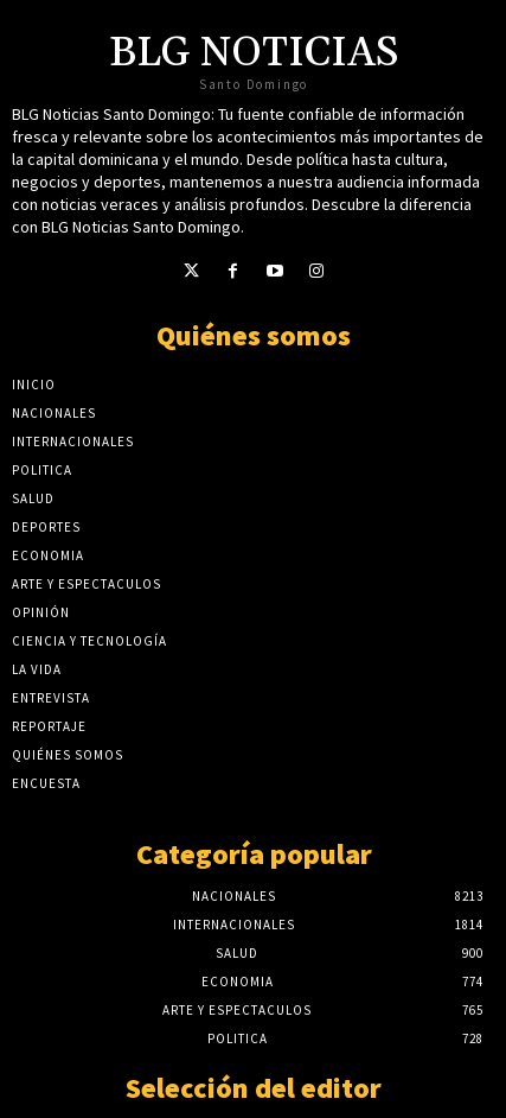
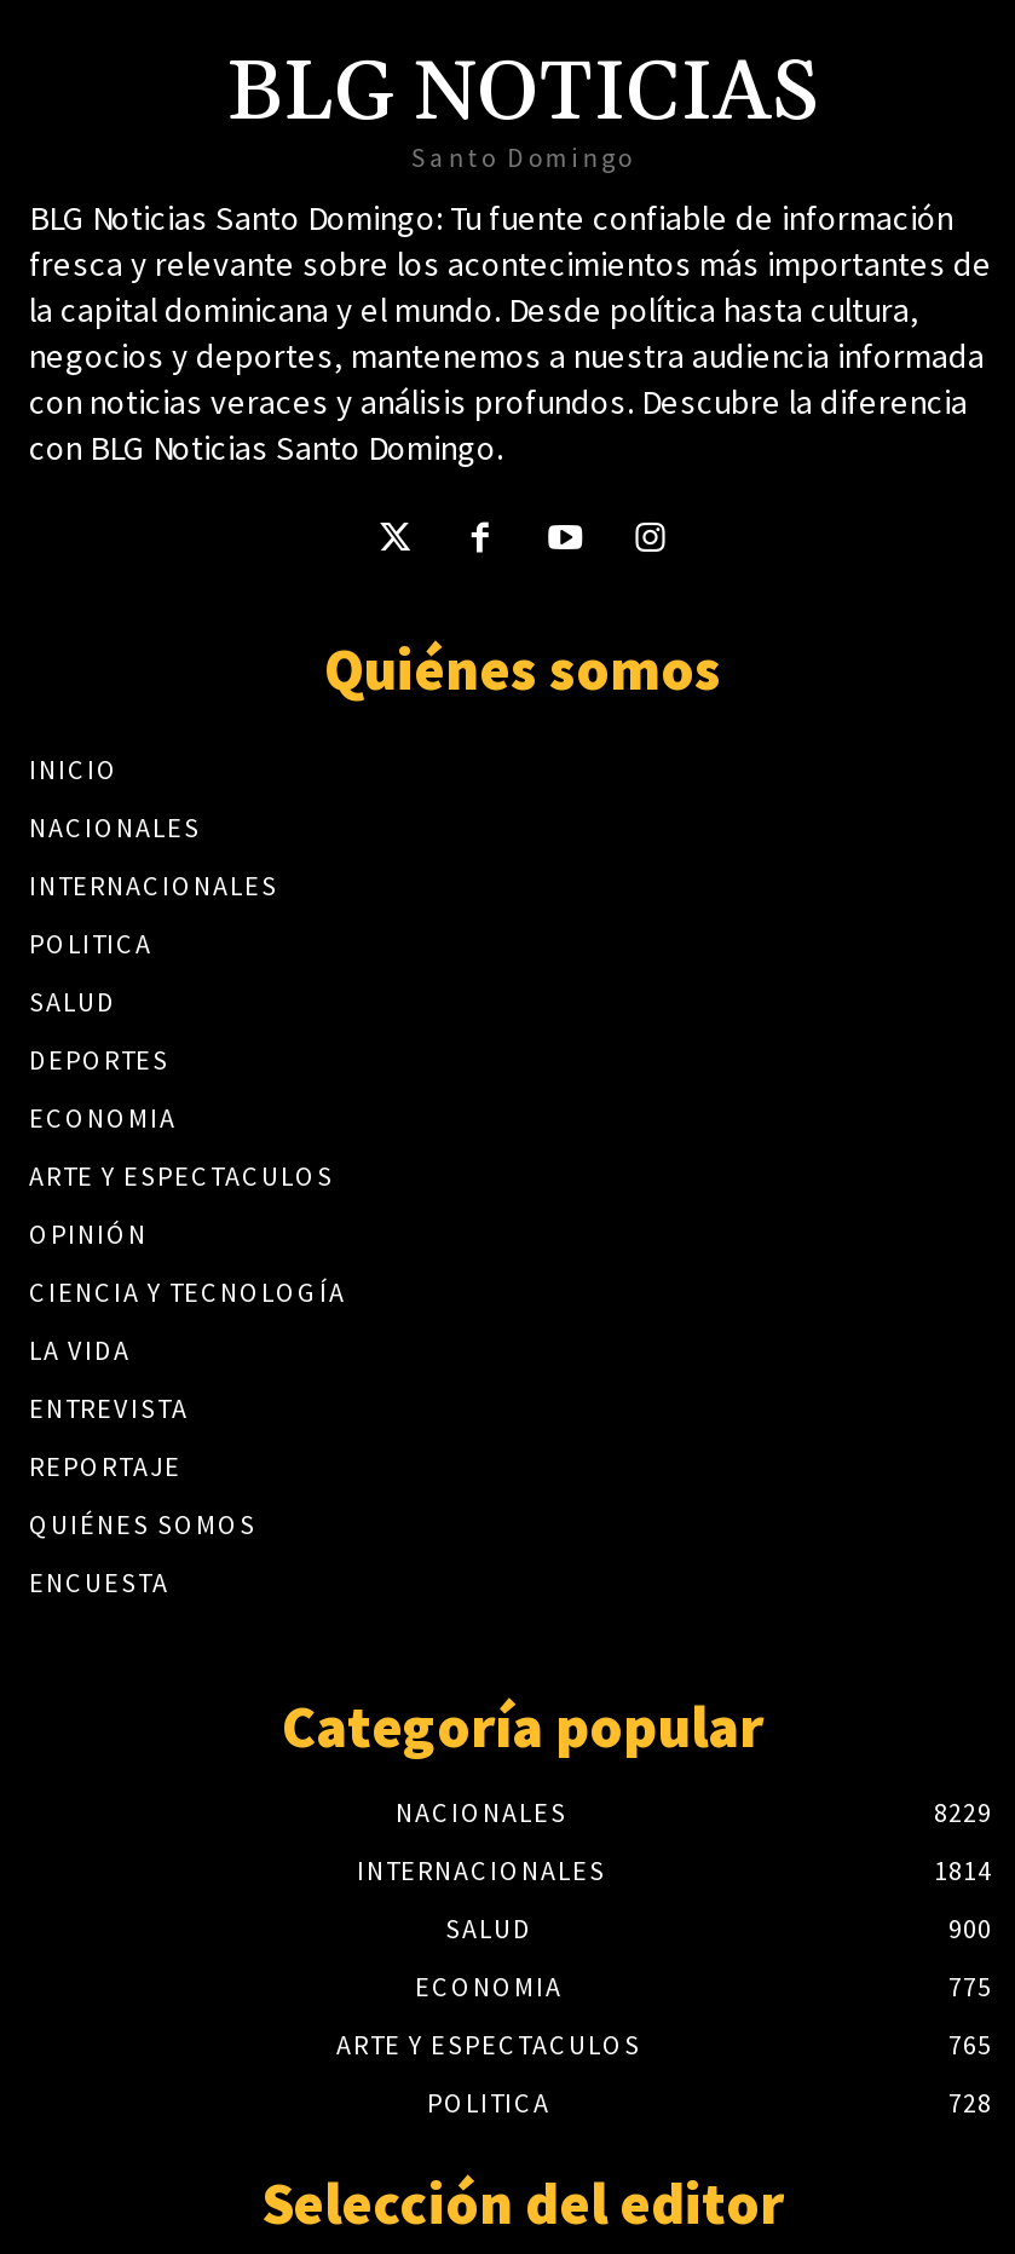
- 8213
+ 8229

- 774
+ 775
